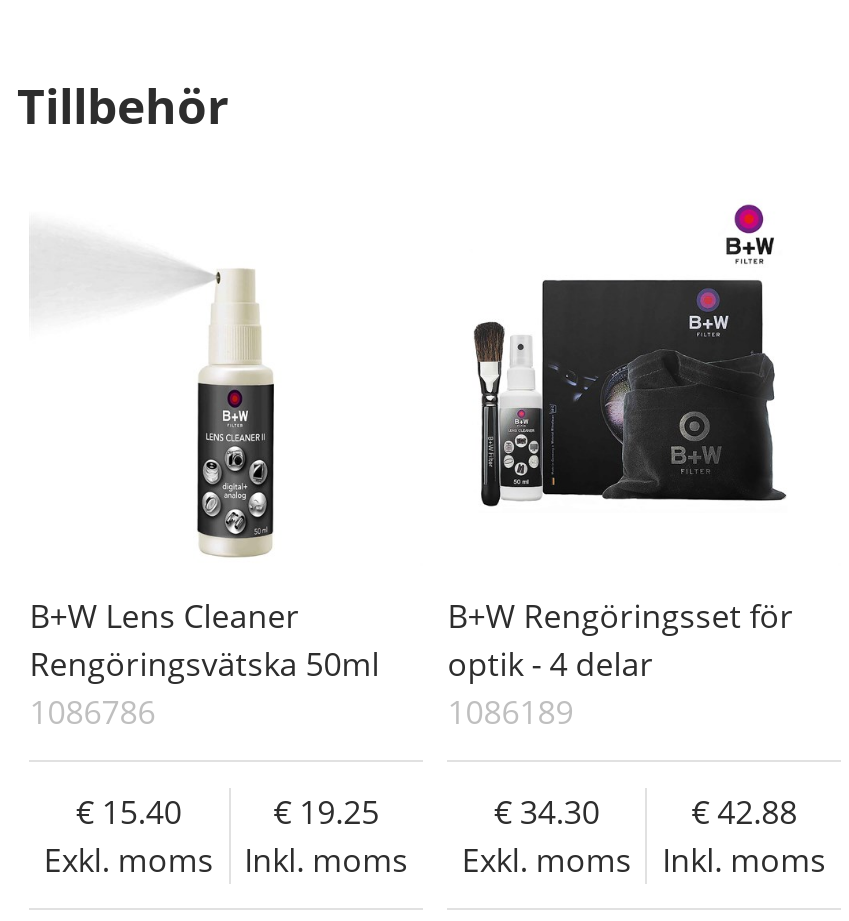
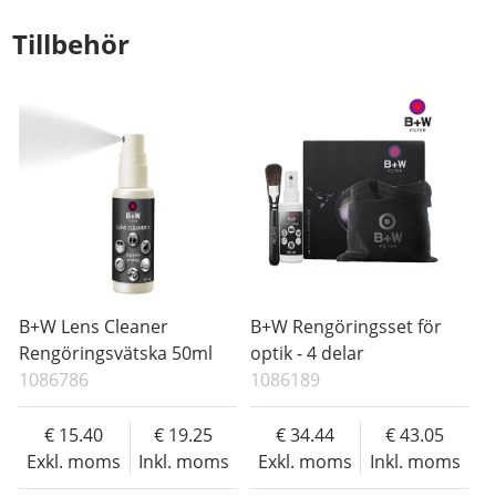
- 34.30
+ 34.44

- 42.88
+ 43.05
